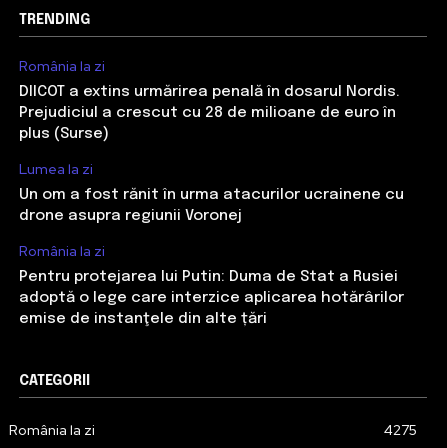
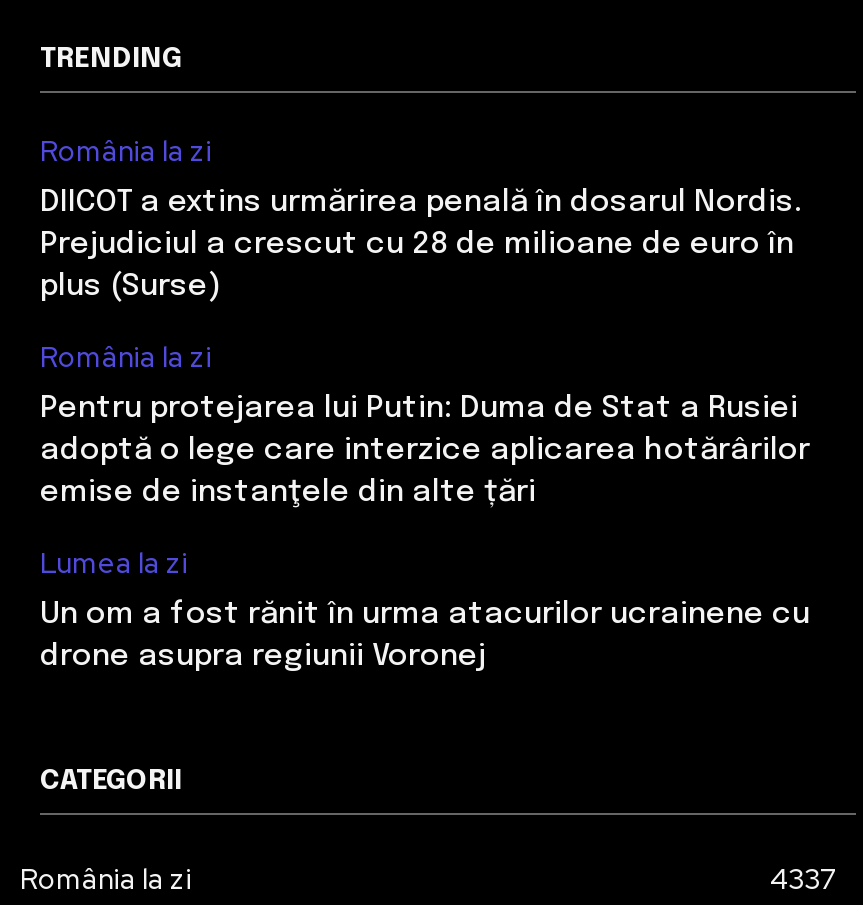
moved down: Lumea la zi | Un om a fost rănit în urma atacurilor ucrainene cu | drone asupra regiunii Voronej

moved up: România la zi | Pentru protejarea lui Putin: Duma de Stat a Rusiei | adoptă o lege care interzice aplicarea hotărârilor | emise de instanţele din alte țări

- 4275
+ 4337
